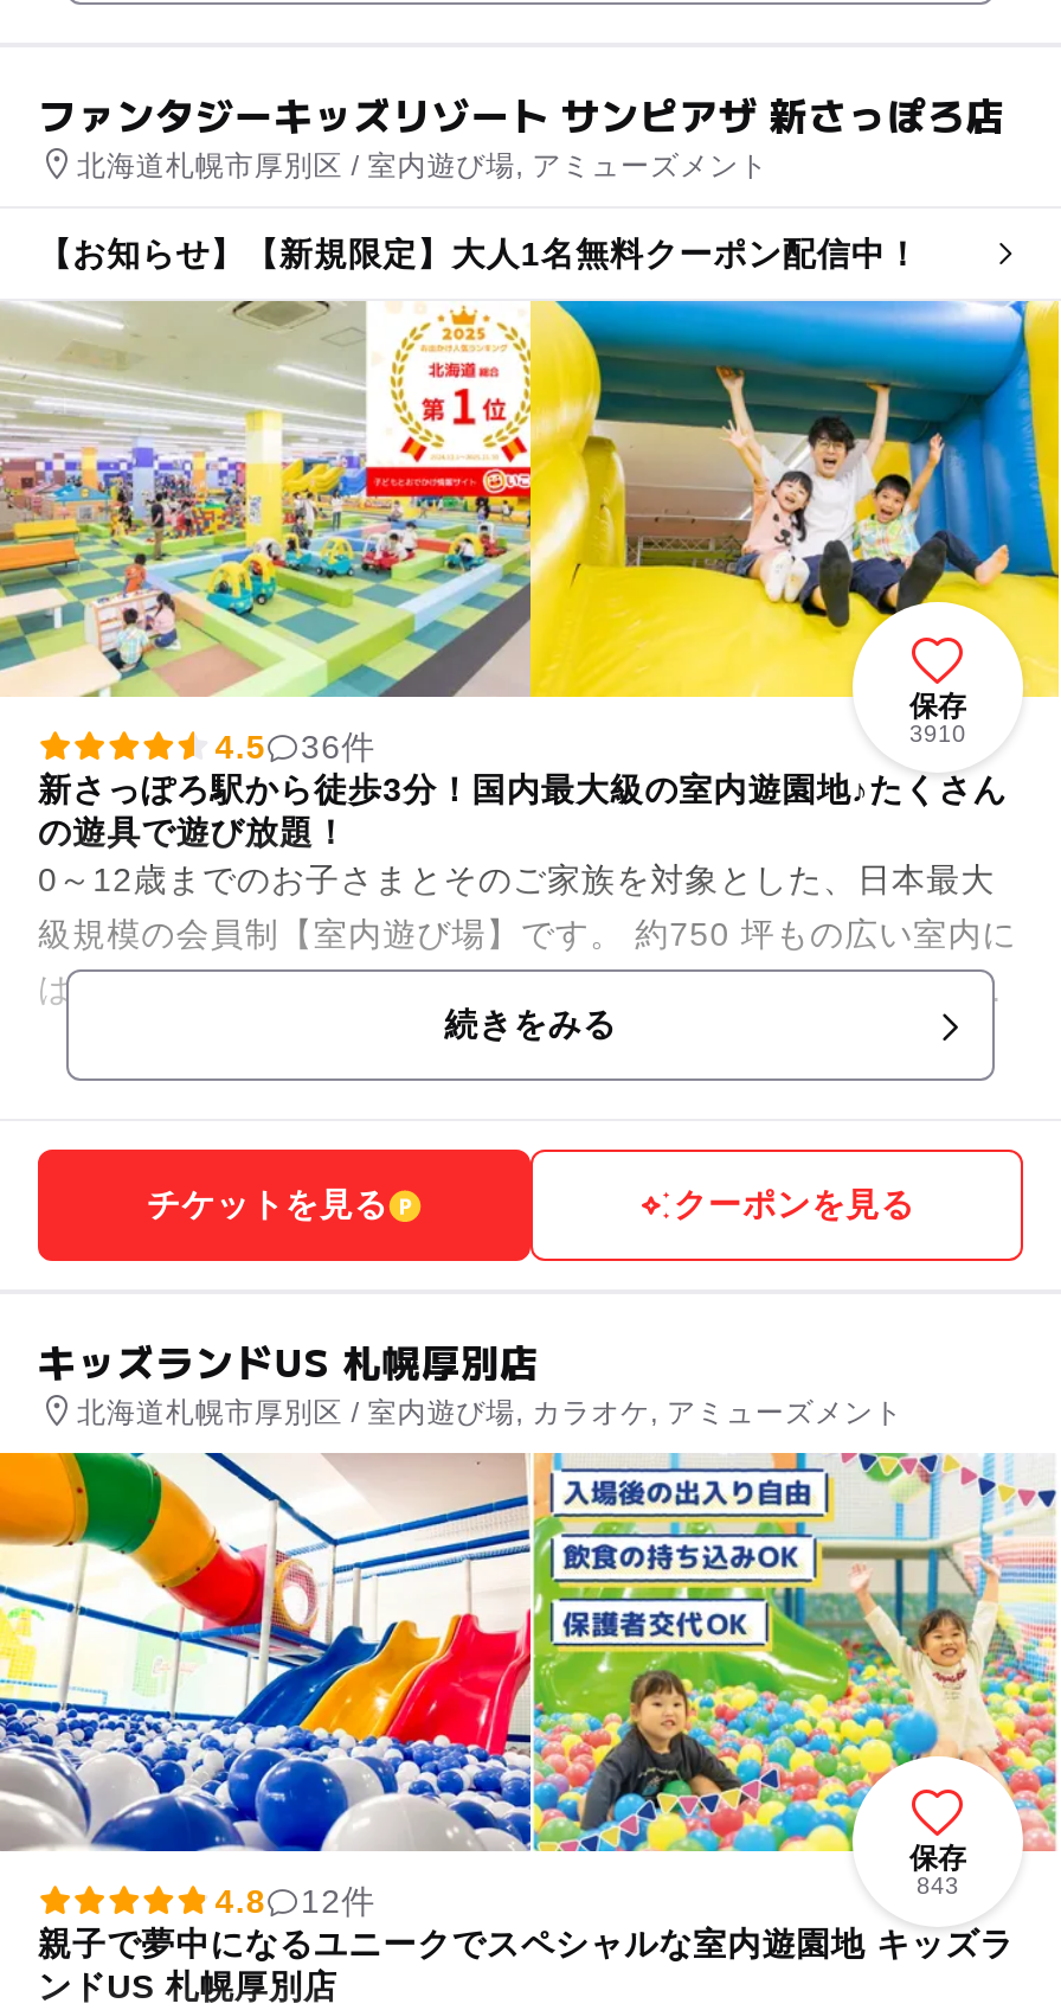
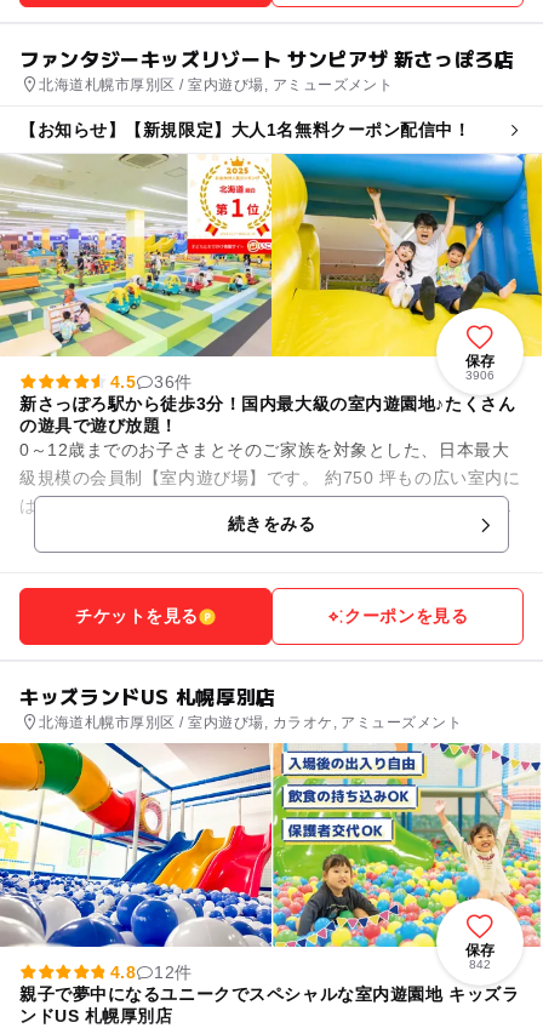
- 3910
+ 3906

- 843
+ 842
